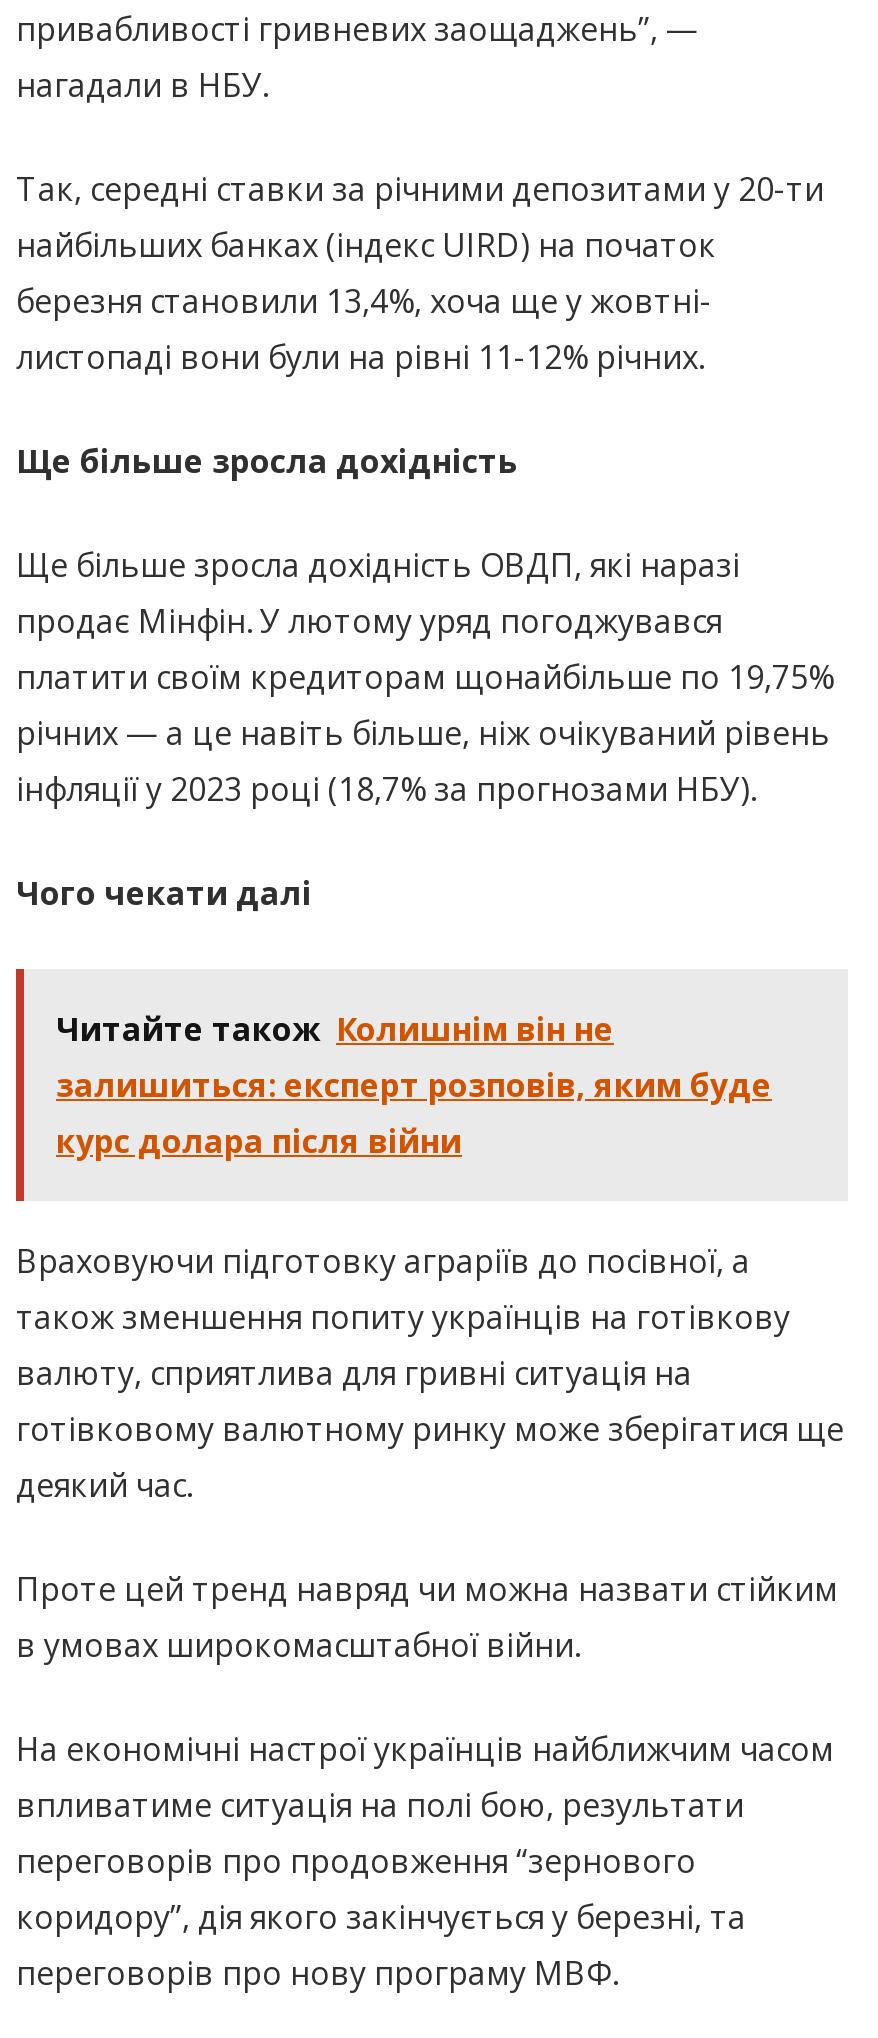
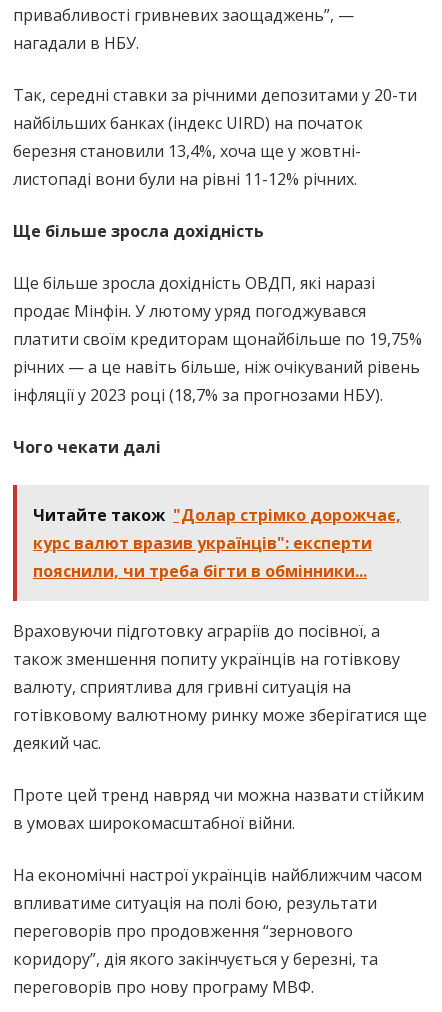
- Читайте також Колишнім він не
- залишиться: експерт розповів, яким буде
- курс долара після війни
+ Читайте також "Долар стрімко дорожчає,
+ курс валют вразив українців": експерти
+ пояснили, чи треба бігти в обмінники...
